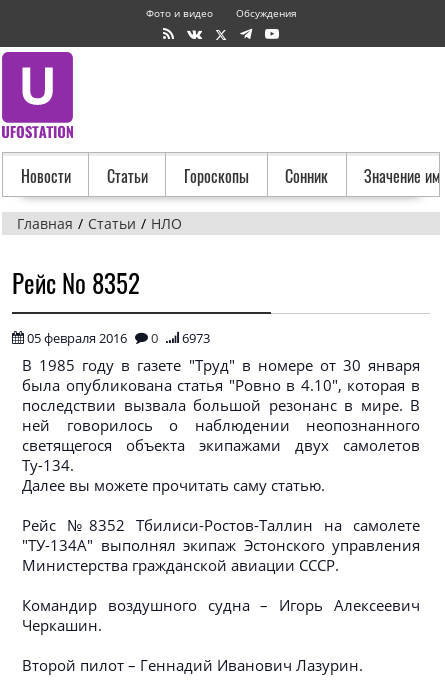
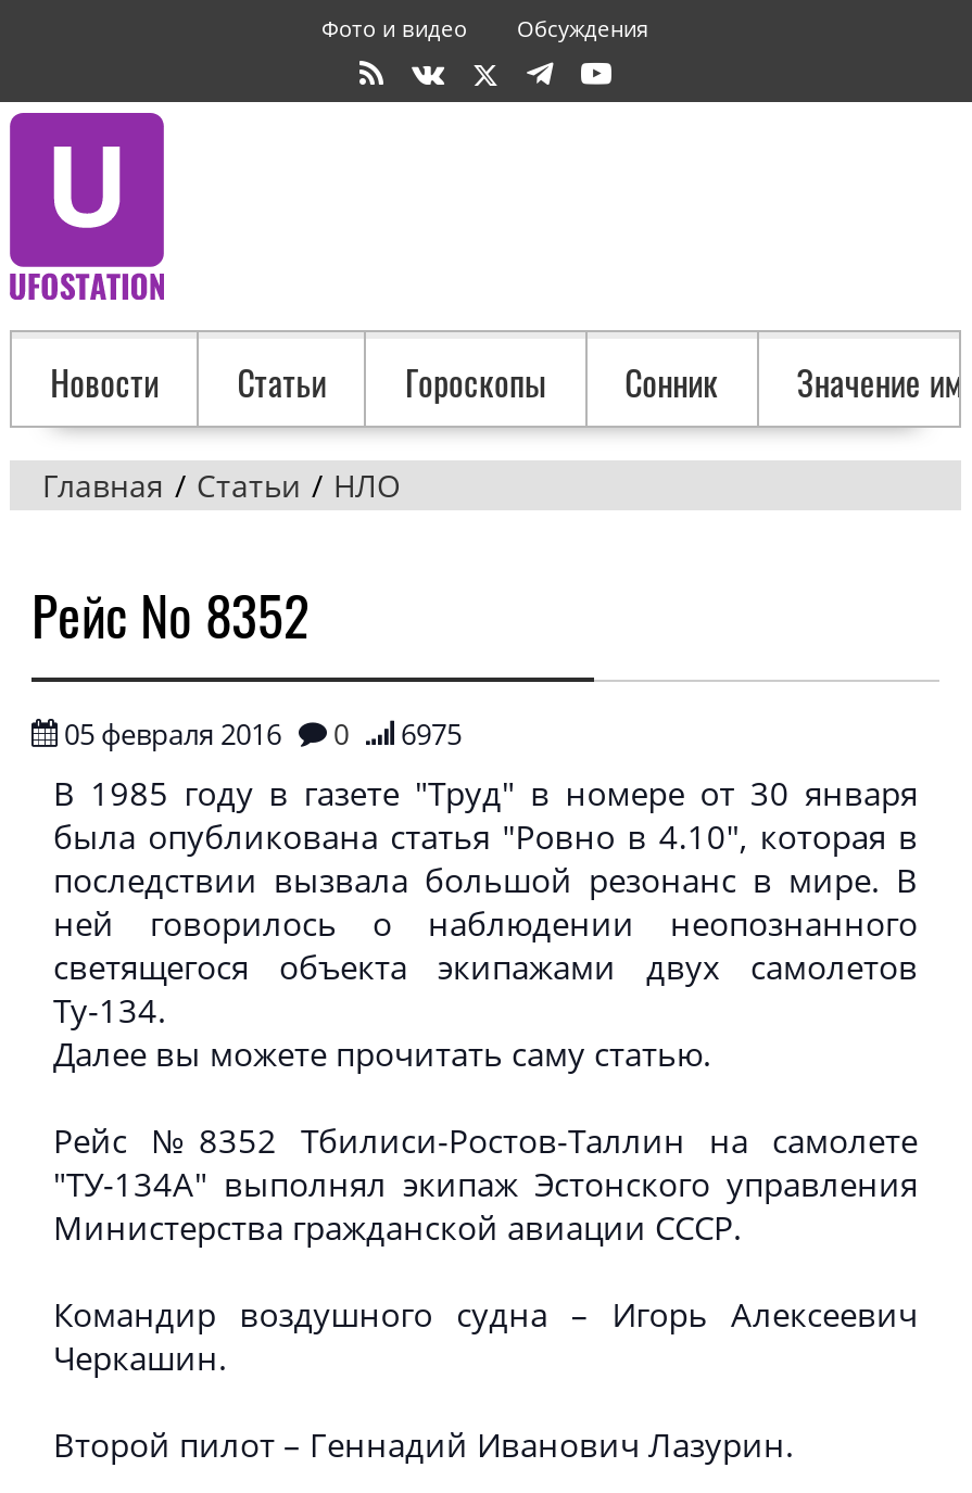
- 05 февраля 2016 0 6973
+ 05 февраля 2016 0 6975
